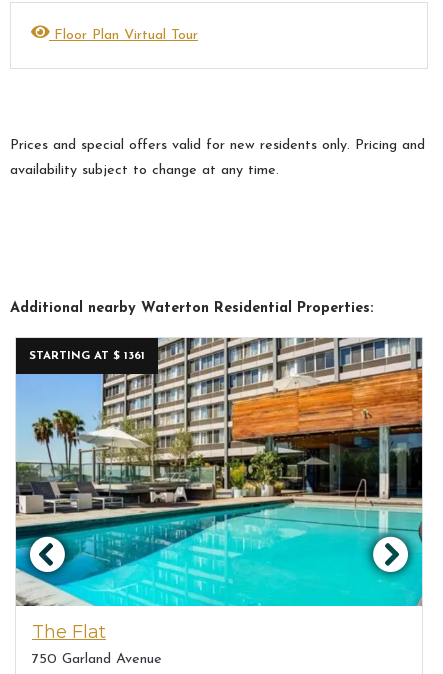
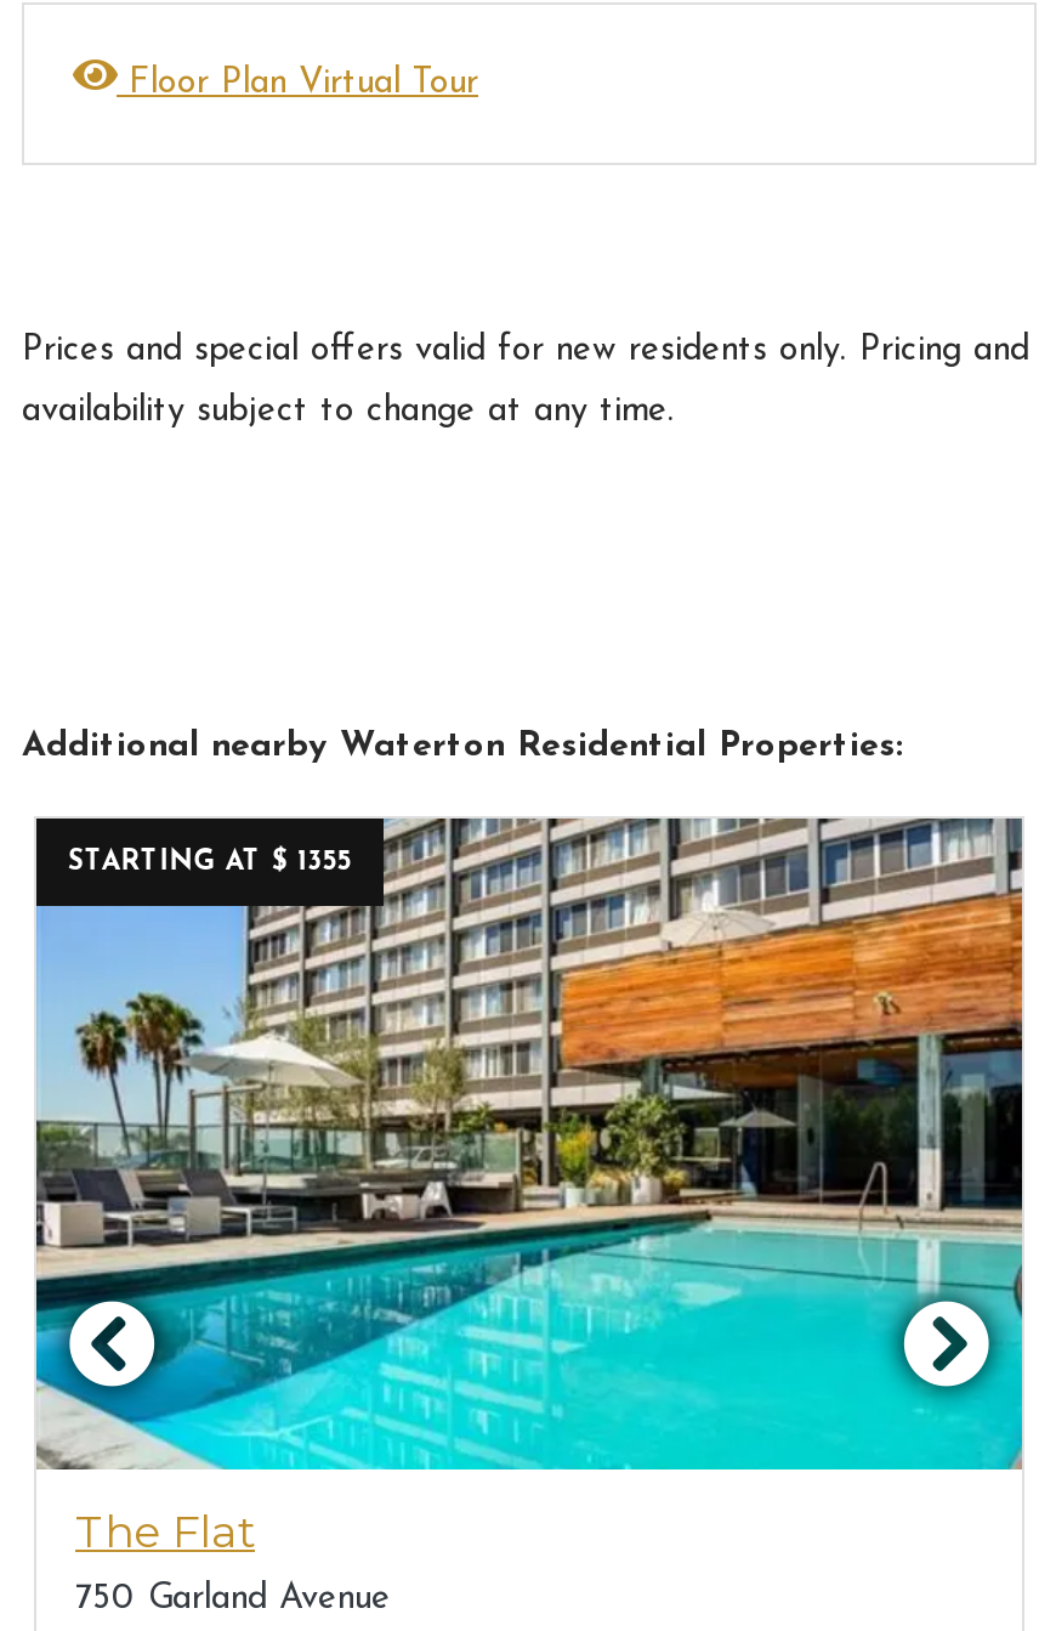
- STARTING AT $1361
+ STARTING AT $1355
